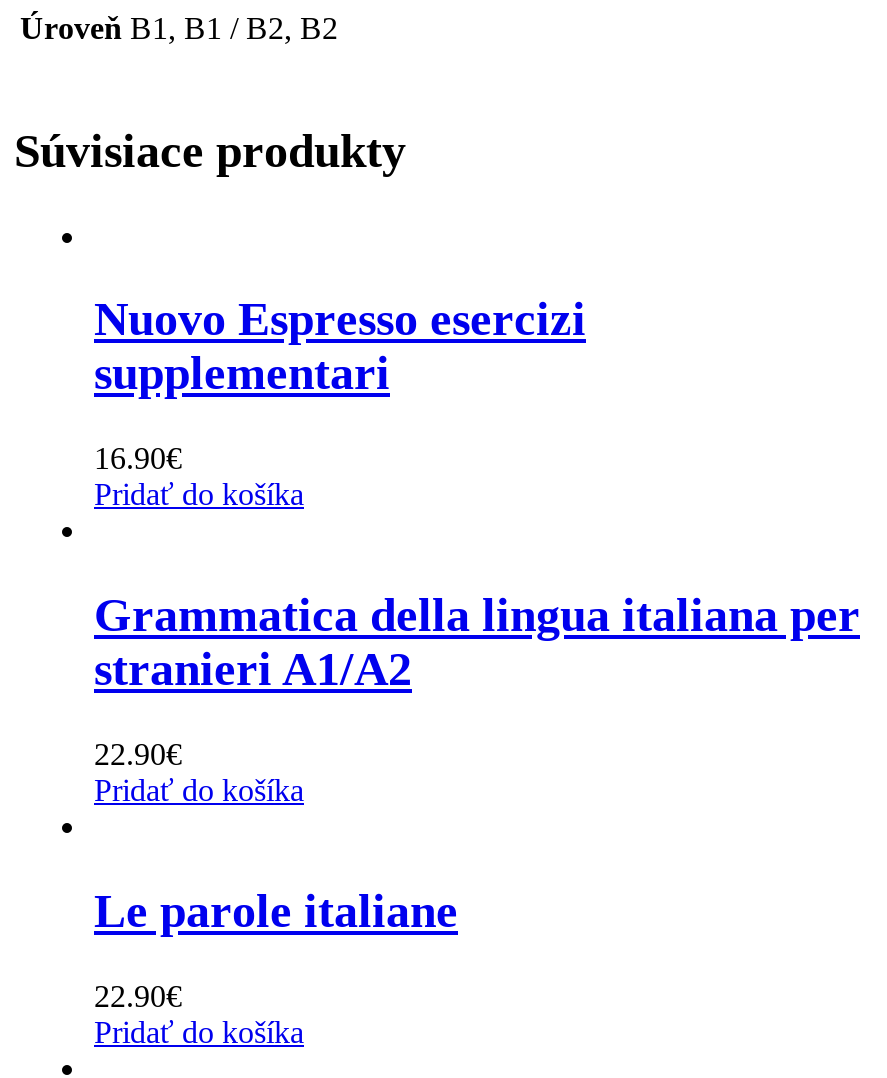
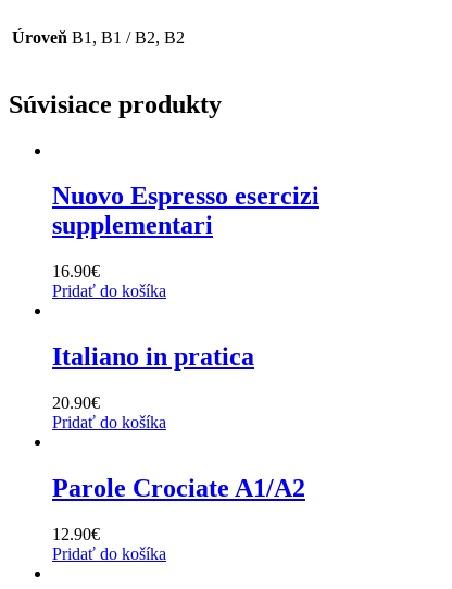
- Grammatica della lingua italiana per
- stranieri A1/A2
+ Italiano in pratica

- 22.90€
+ 20.90€

- Le parole italiane
+ Parole Crociate A1/A2

- 22.90€
+ 12.90€
